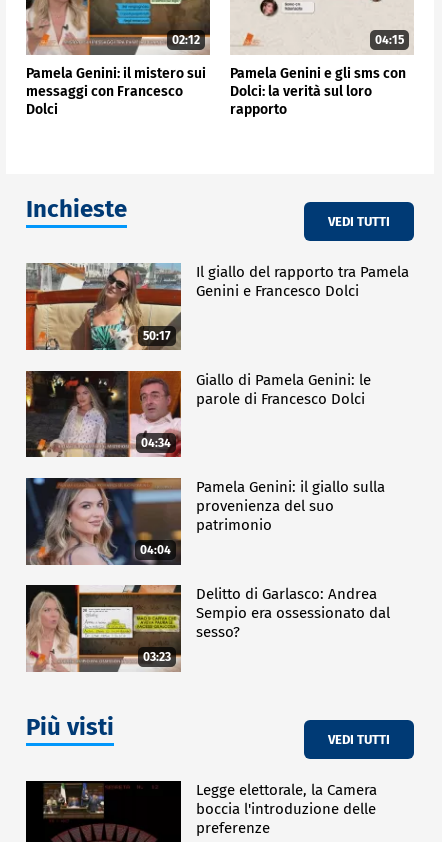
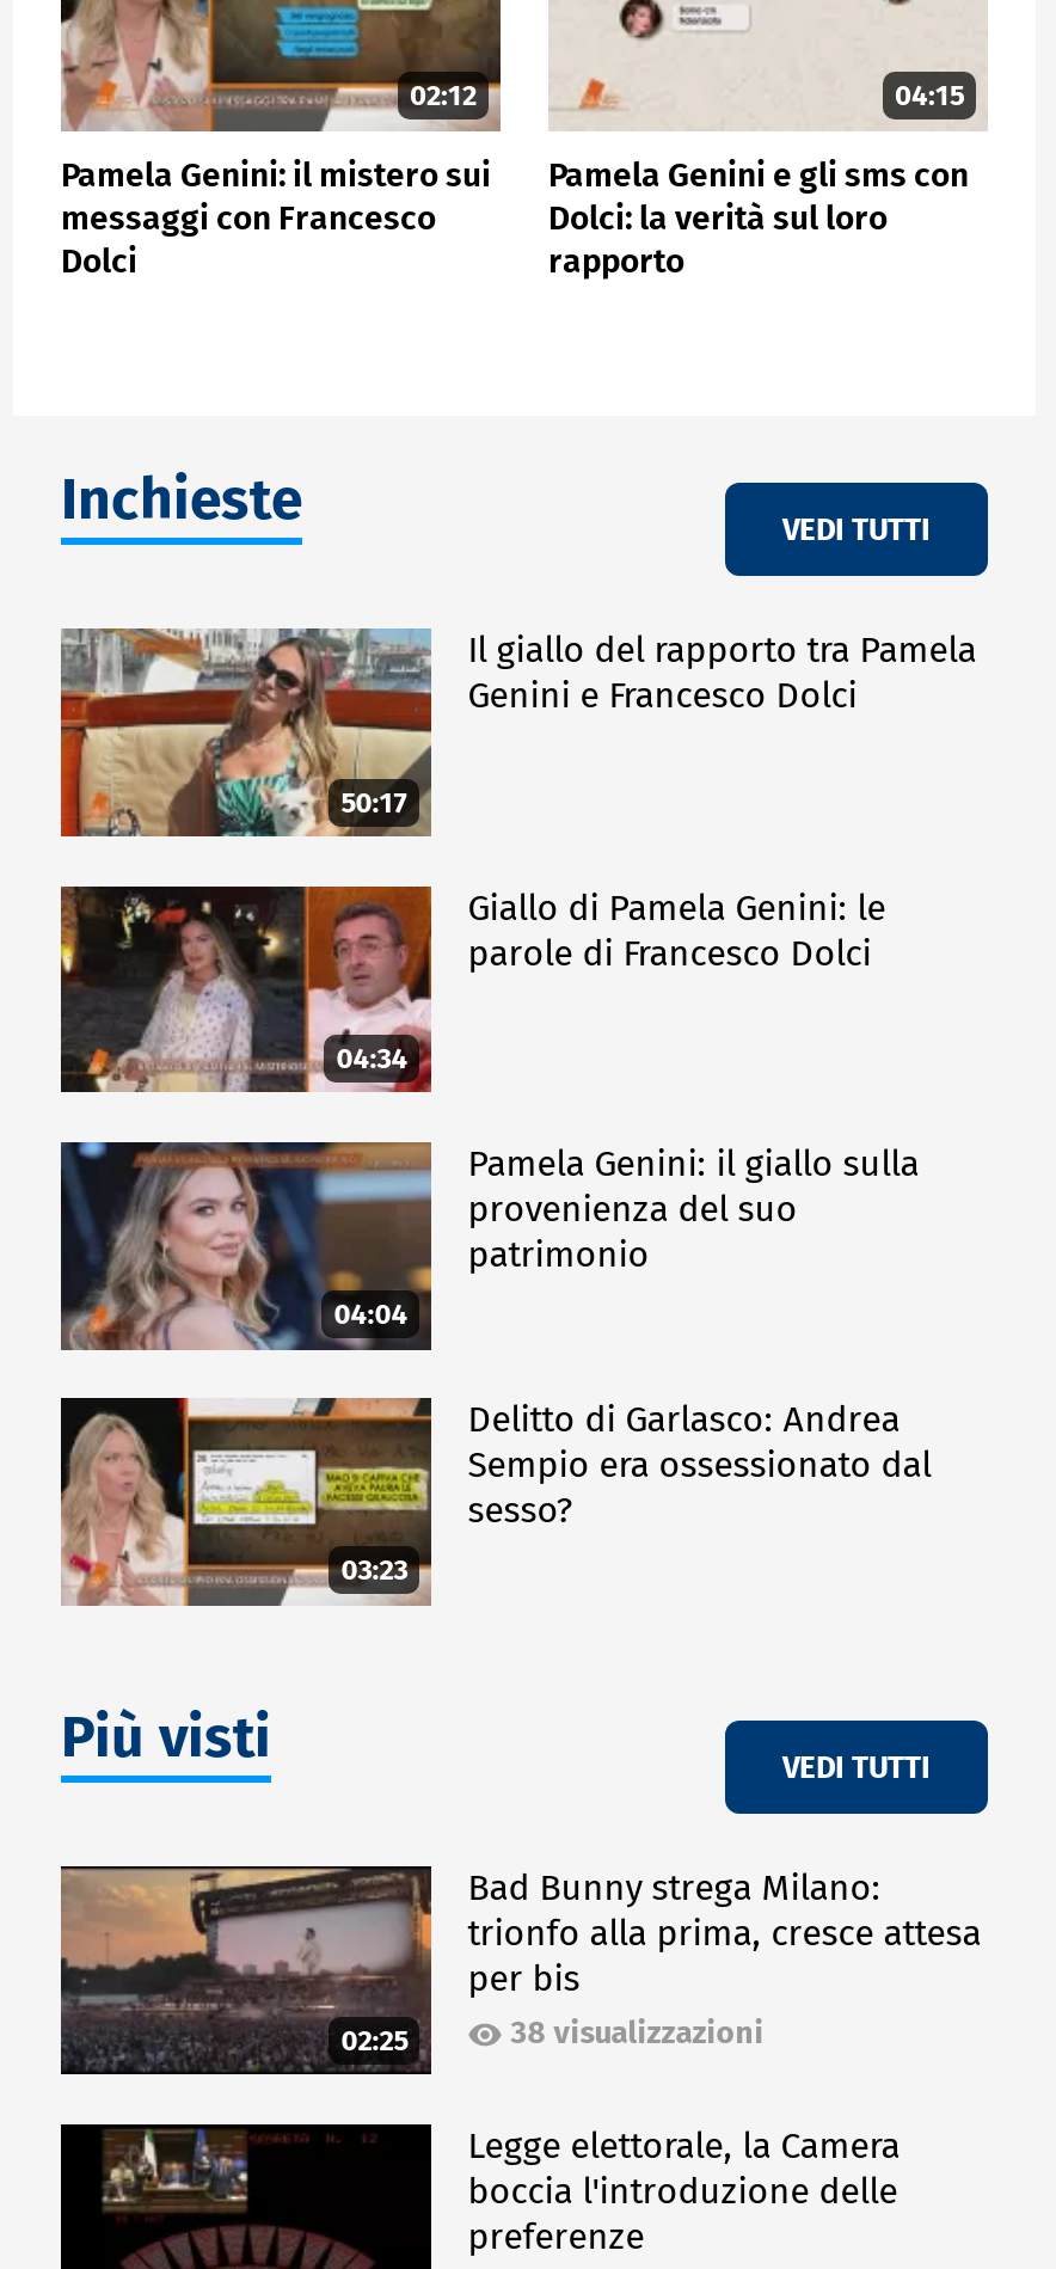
+ [image]
+ 02:25

+ Bad Bunny strega Milano:
+ trionfo alla prima, cresce attesa
+ per bis
+ 38 visualizzazioni
